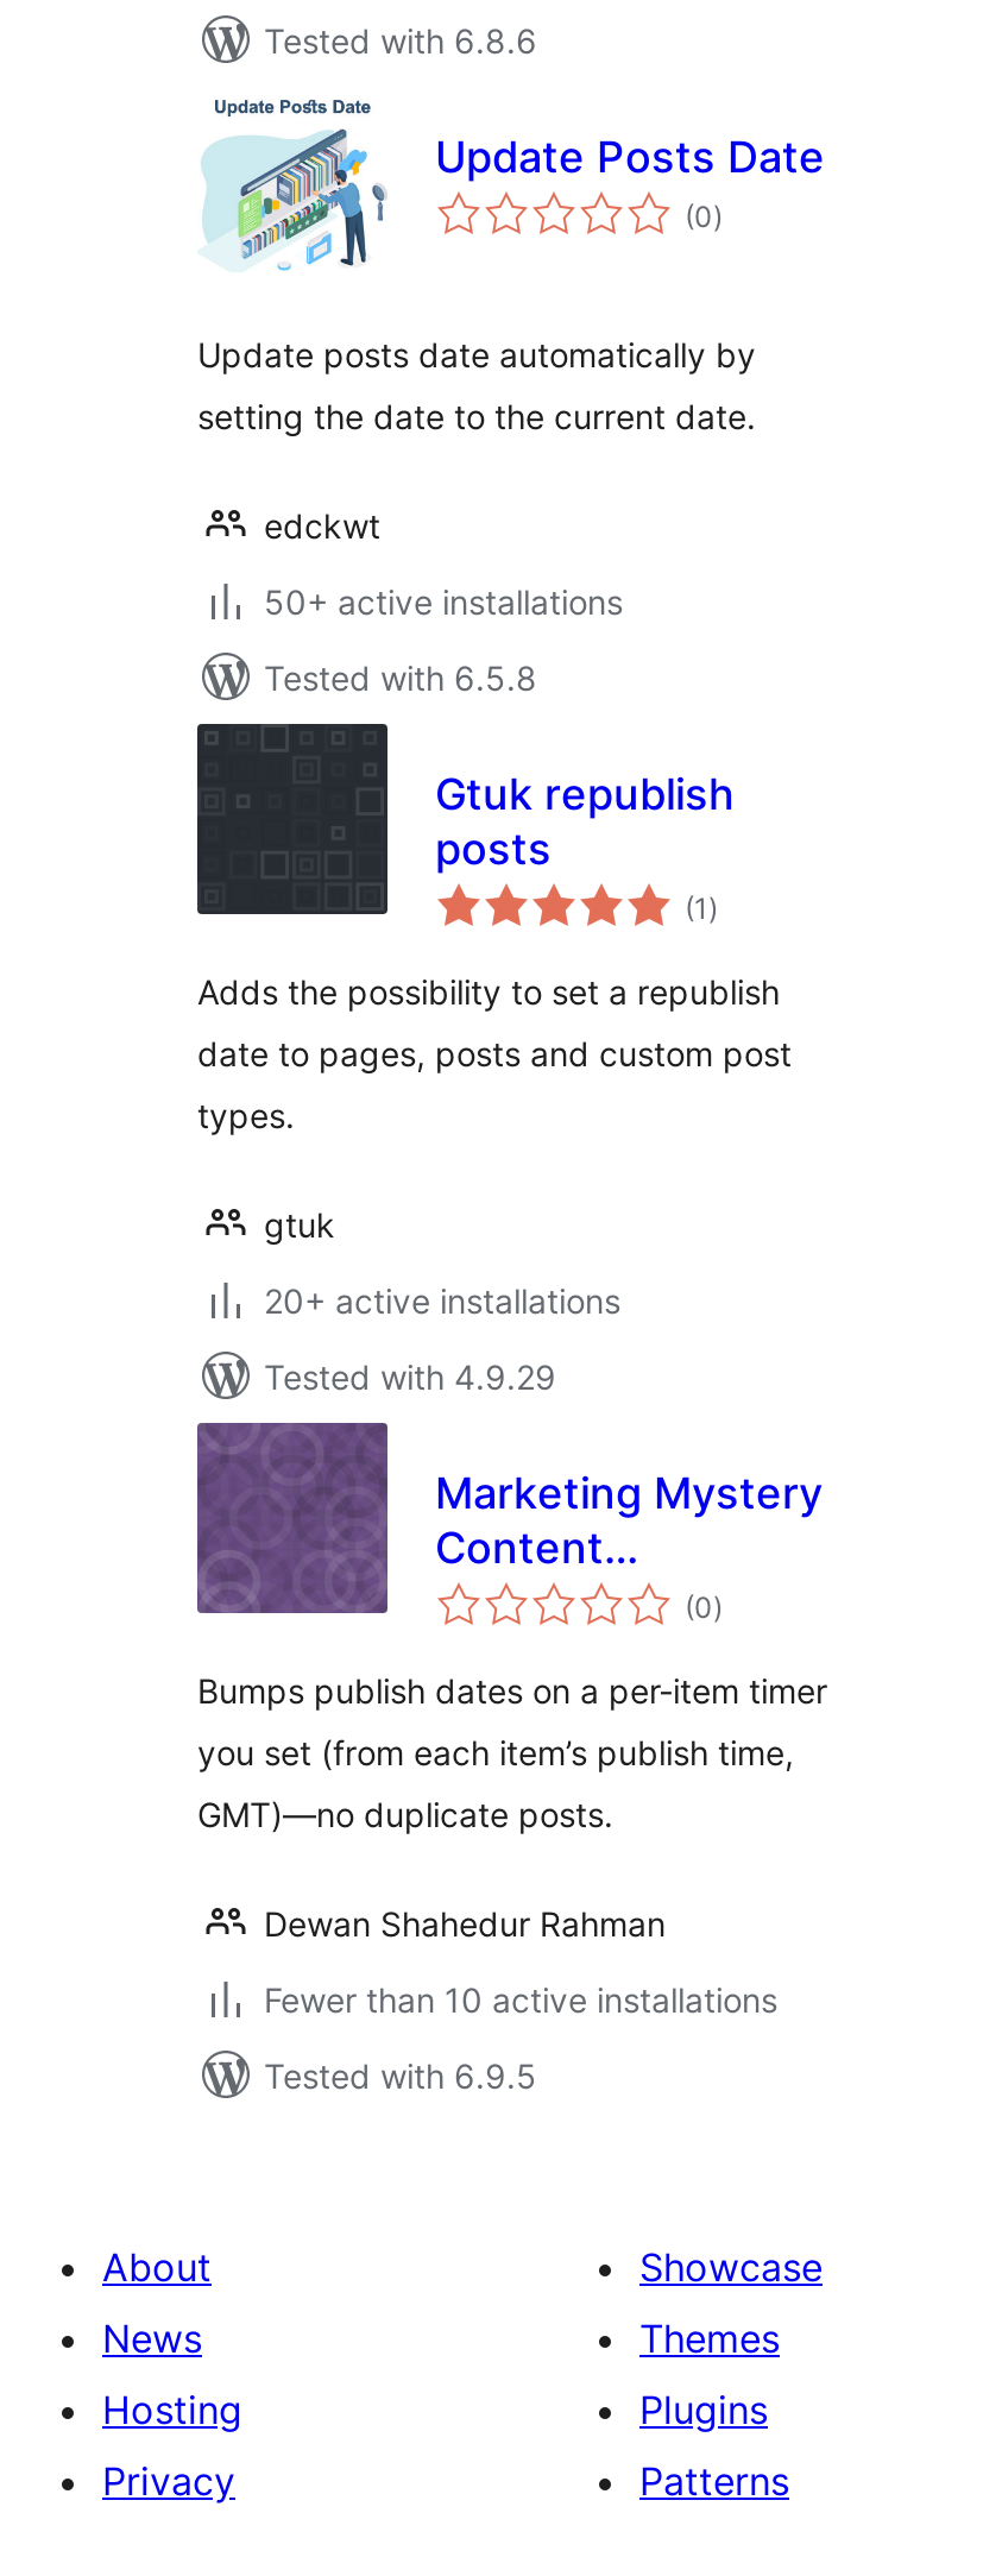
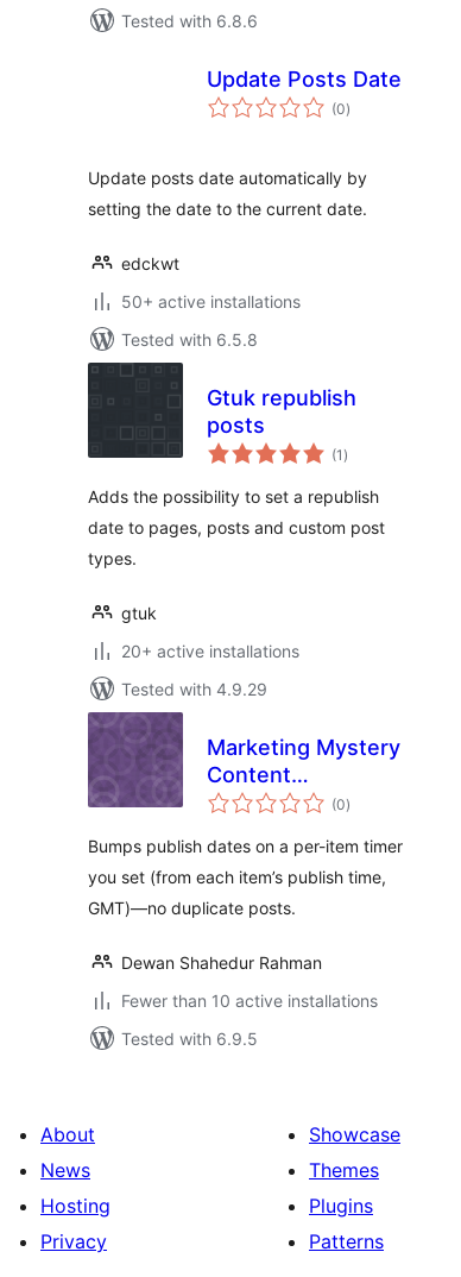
- [image]
